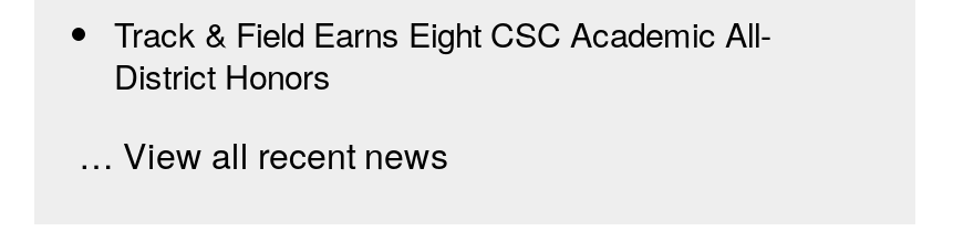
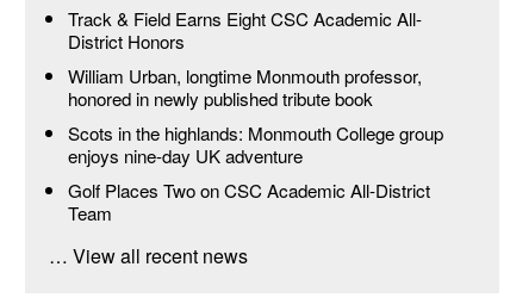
+ William Urban, longtime Monmouth professor,
+ honored in newly published tribute book
+ Scots in the highlands: Monmouth College group
+ enjoys nine-day UK adventure
+ Golf Places Two on CSC Academic All-District
+ Team
